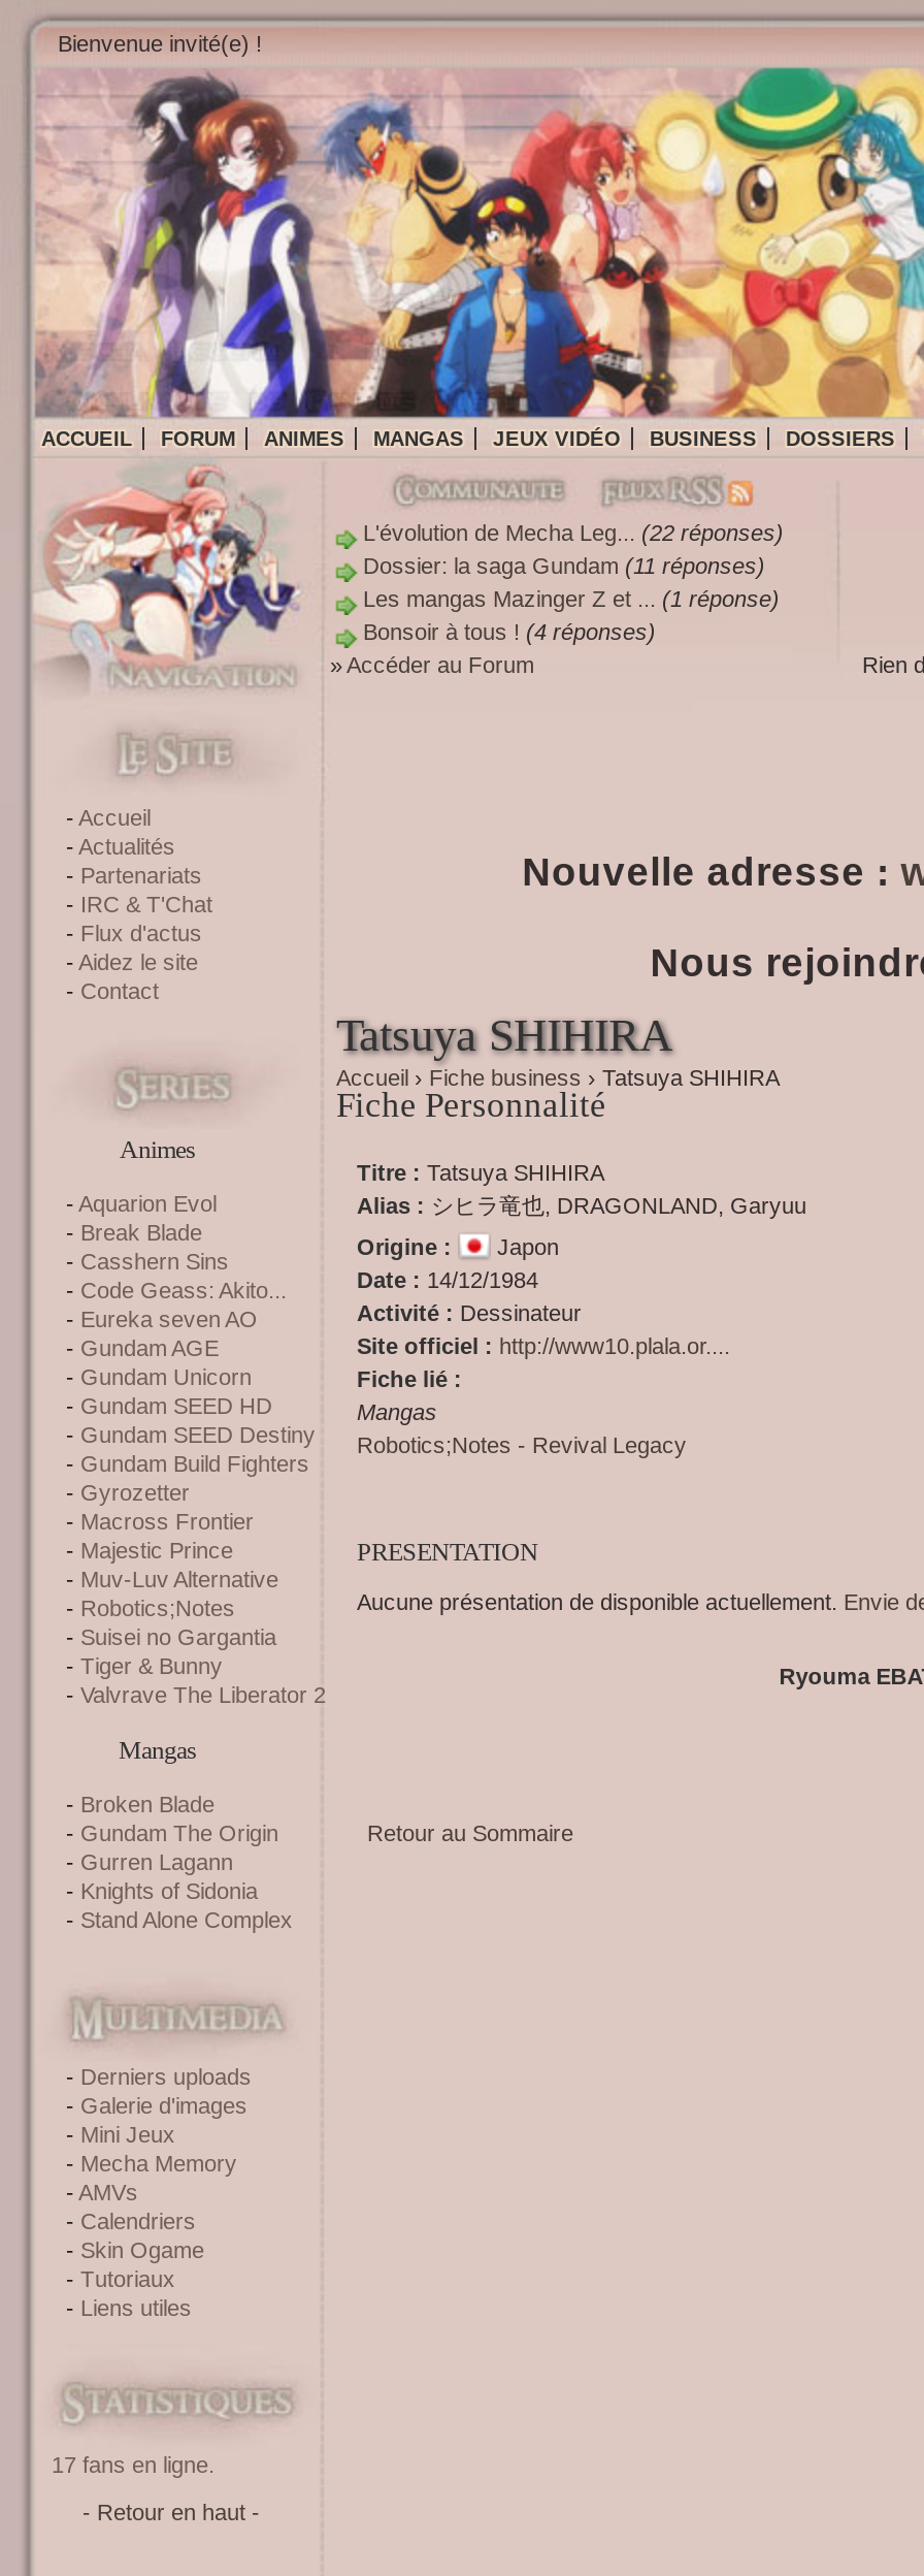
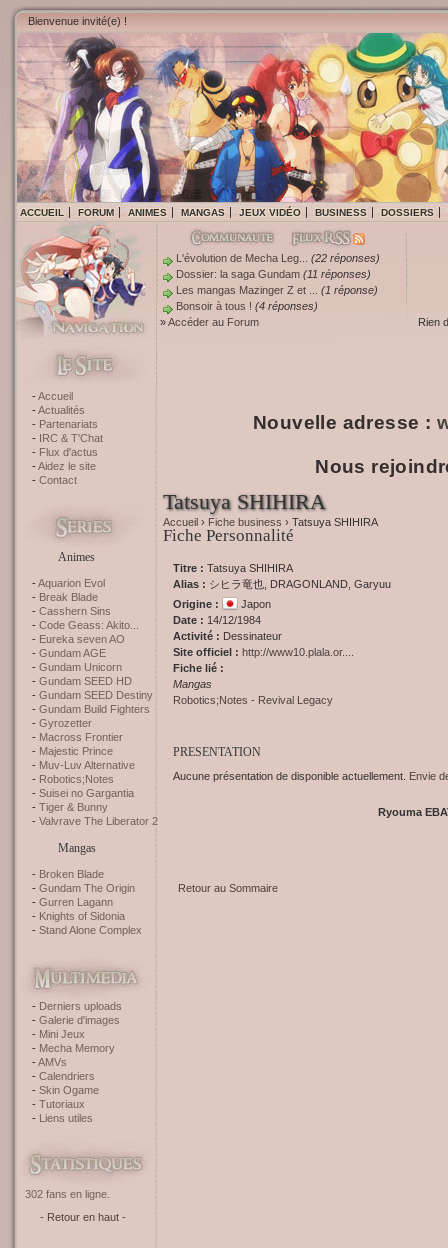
- 17 fans en ligne.
+ 302 fans en ligne.
